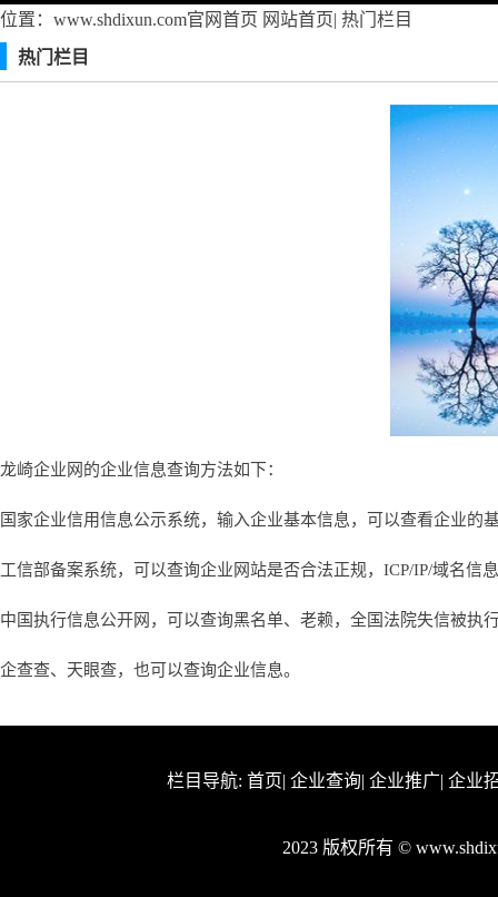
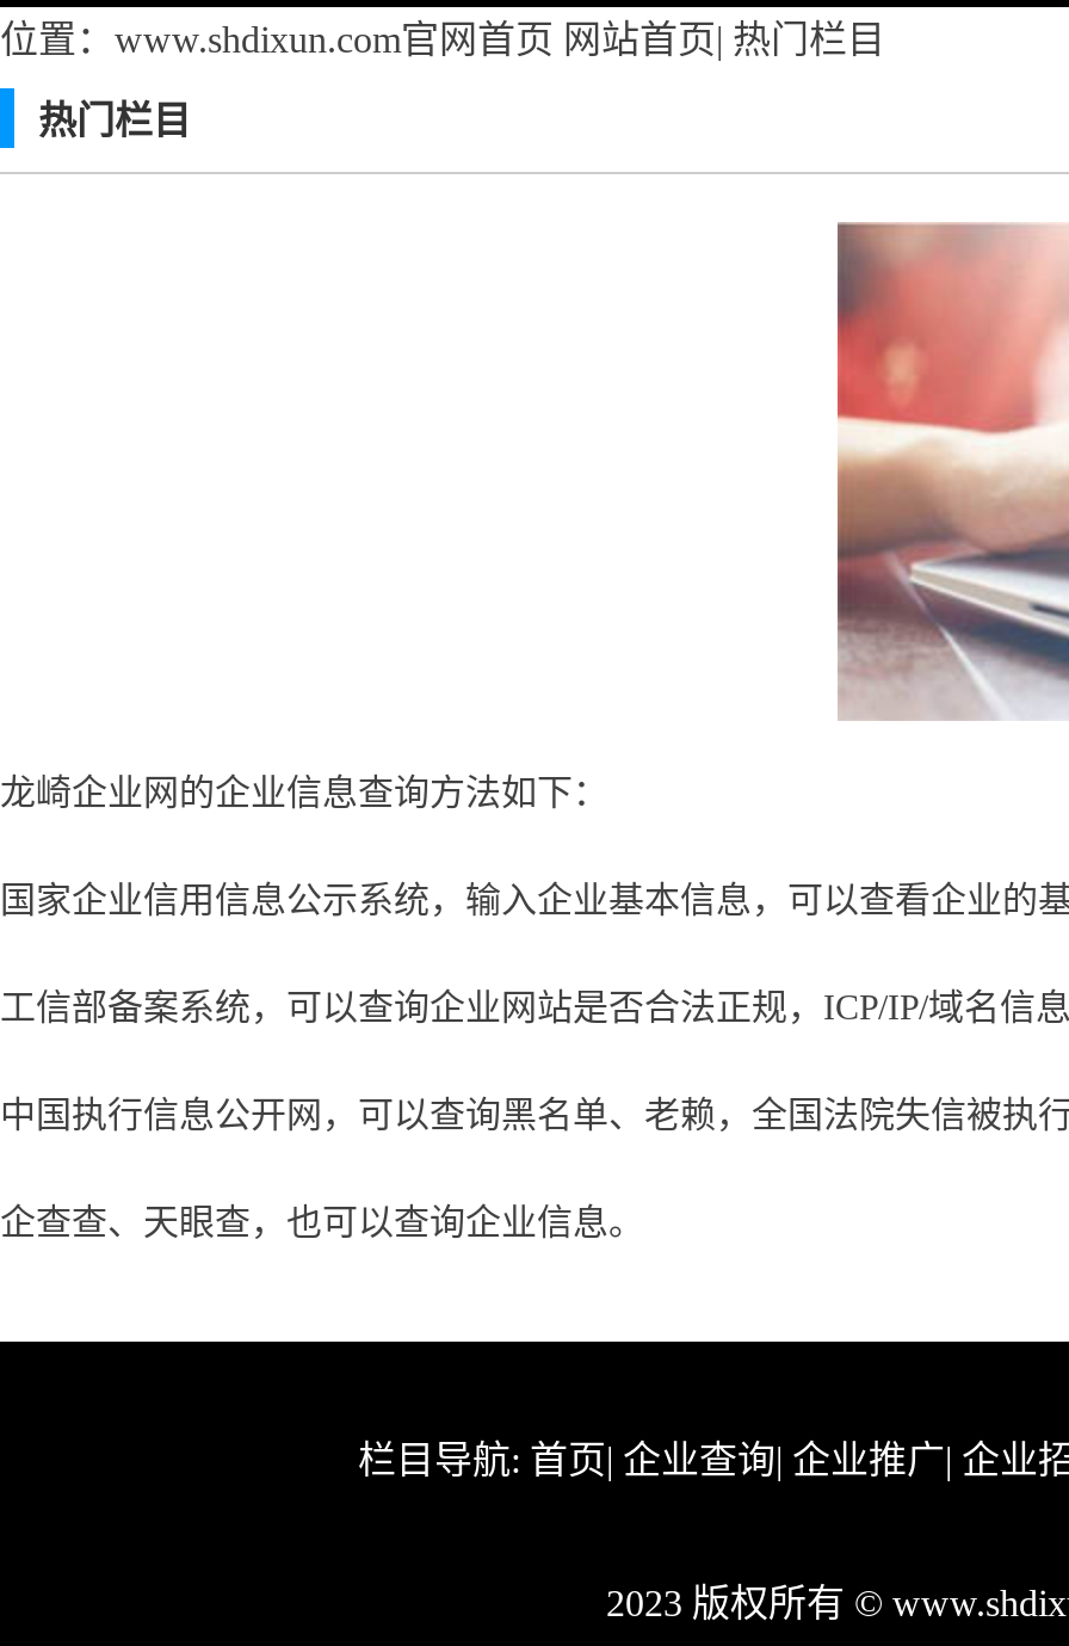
- [image]
+ [image]
